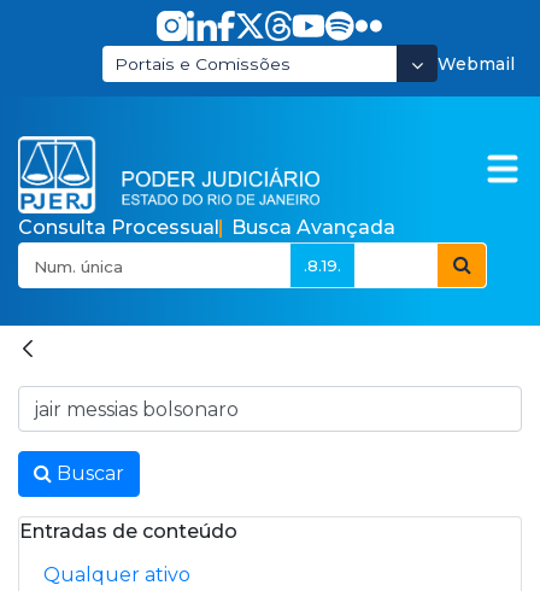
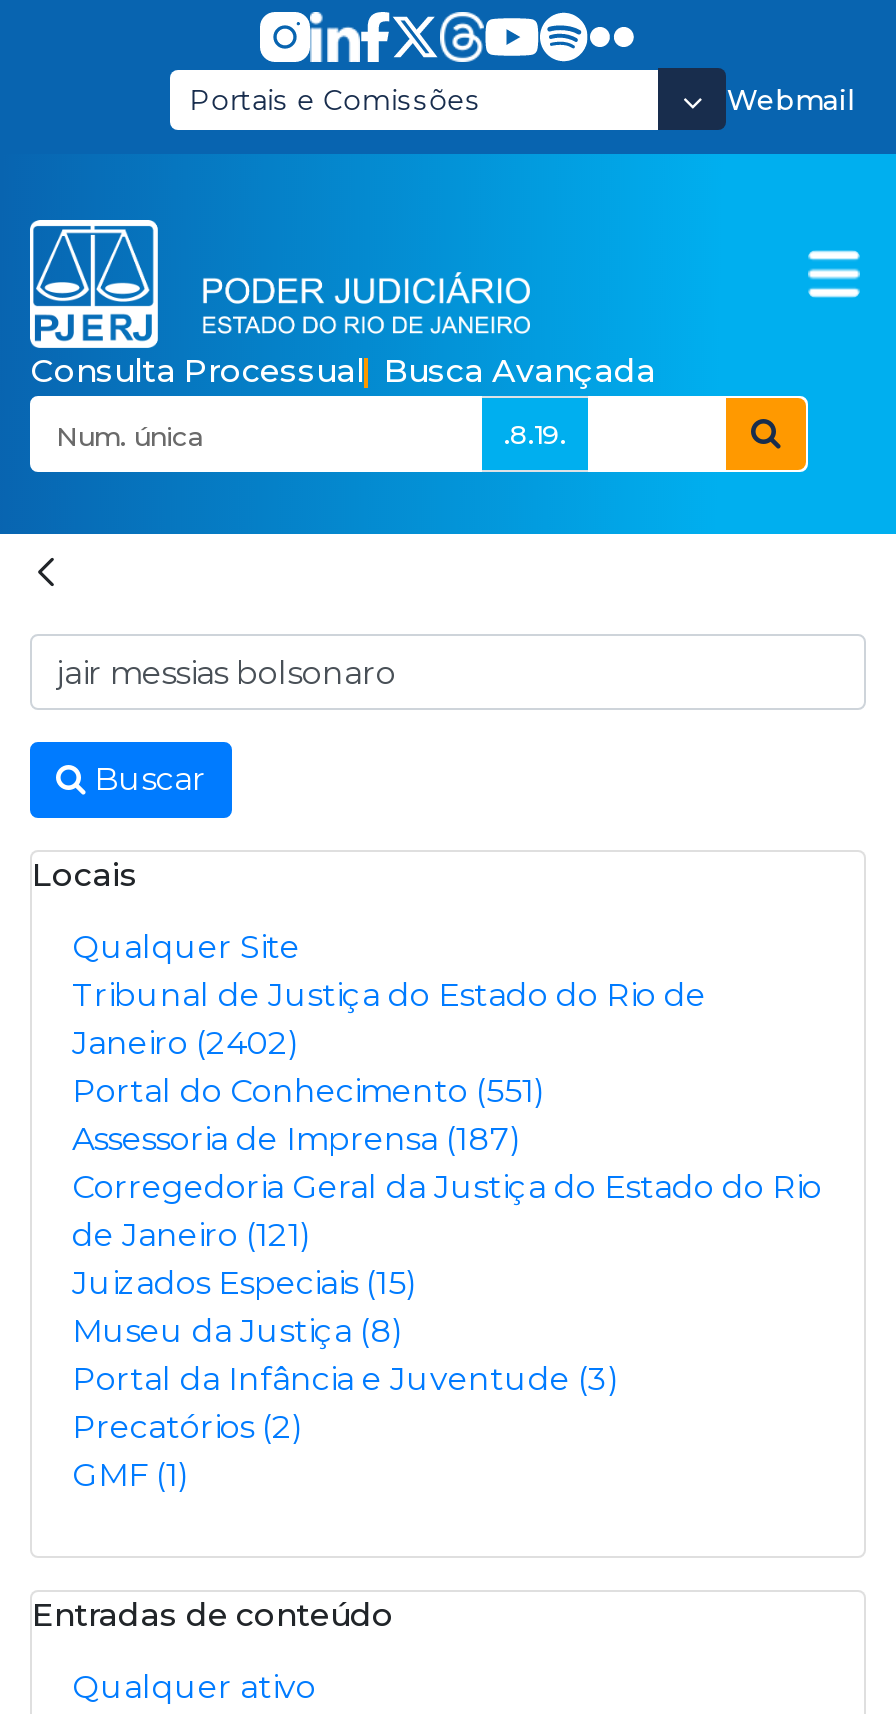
+ Locais
+ Qualquer Site
+ Tribunal de Justiça do Estado do Rio de
+ Janeiro (2402)
+ Portal do Conhecimento (551)
+ Assessoria de Imprensa (187)
+ Corregedoria Geral da Justiça do Estado do Rio
+ de Janeiro (121)
+ Juizados Especiais (15)
+ Museu da Justiça (8)
+ Portal da Infância e Juventude (3)
+ Precatórios (2)
+ GMF (1)
